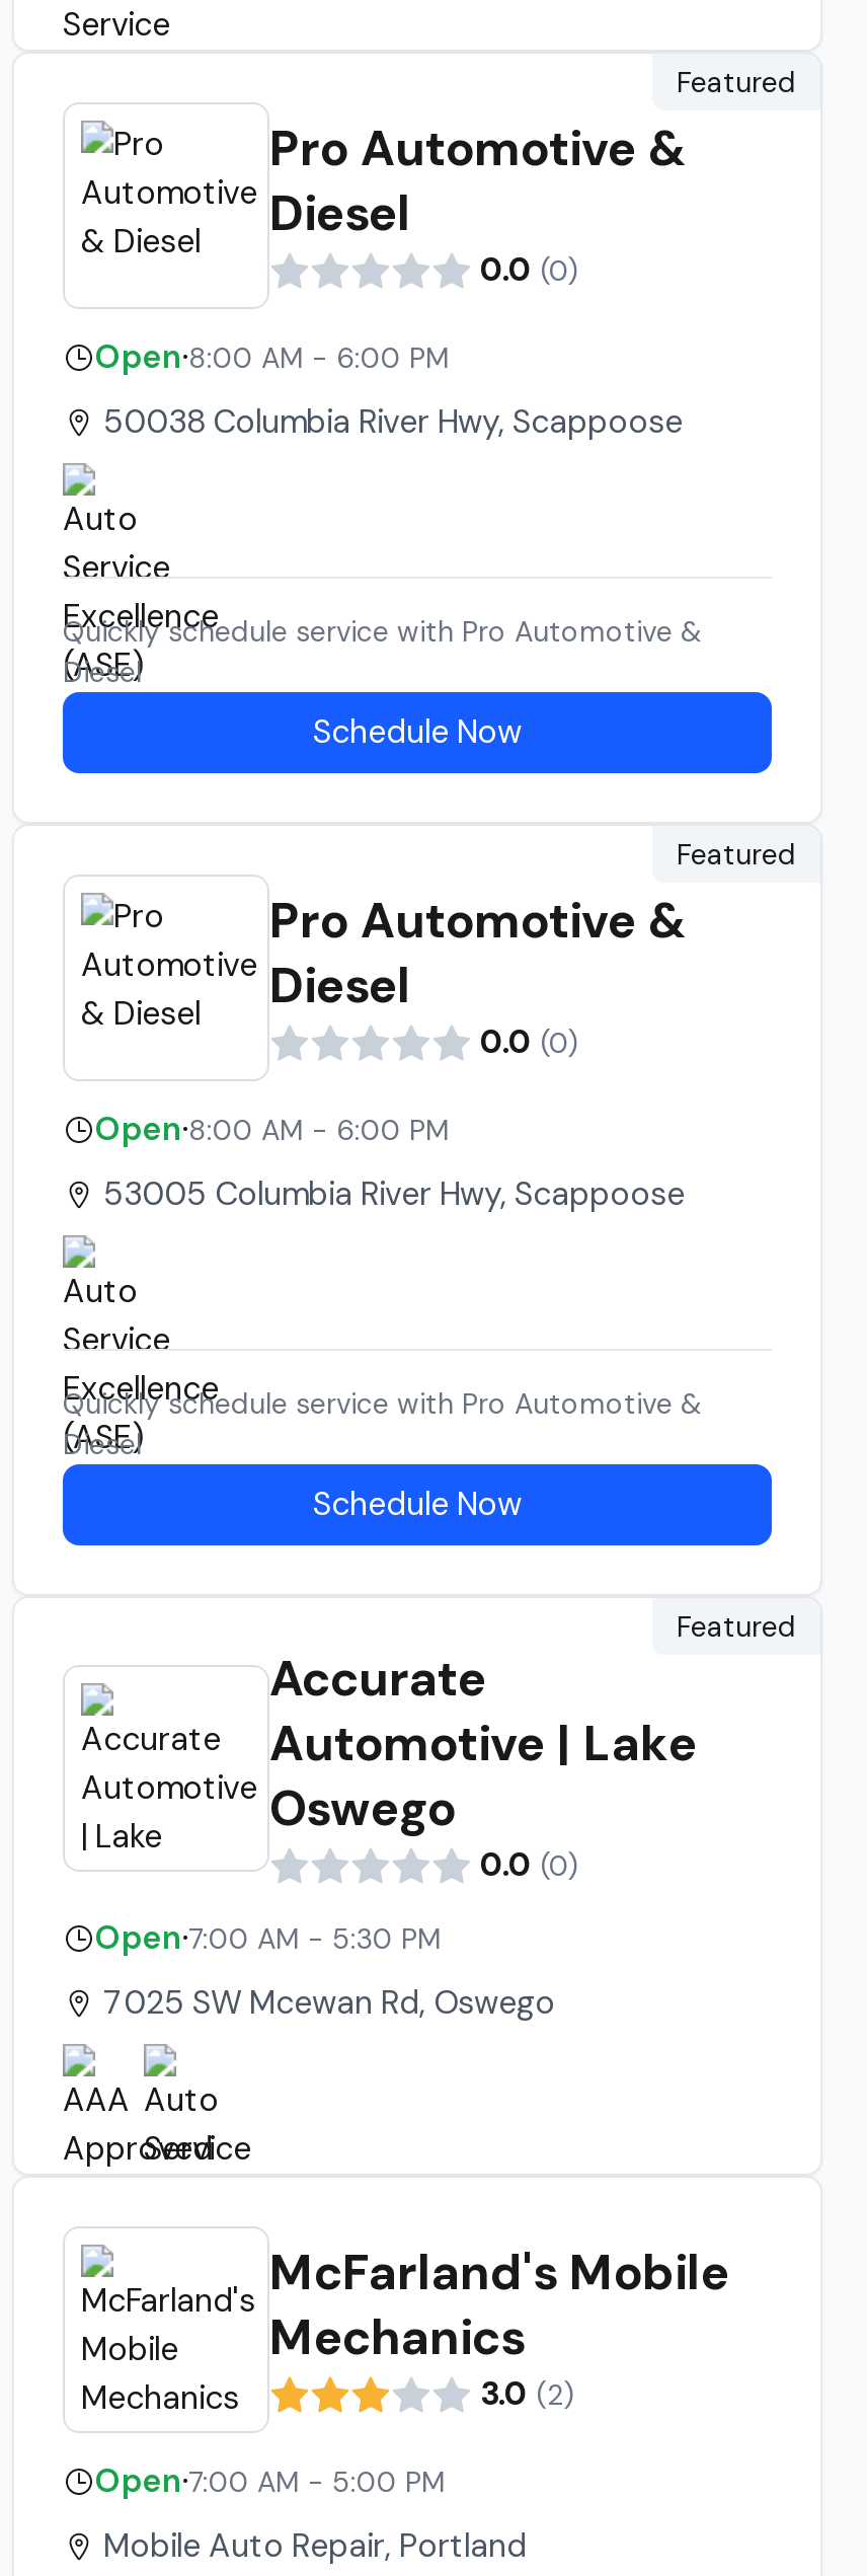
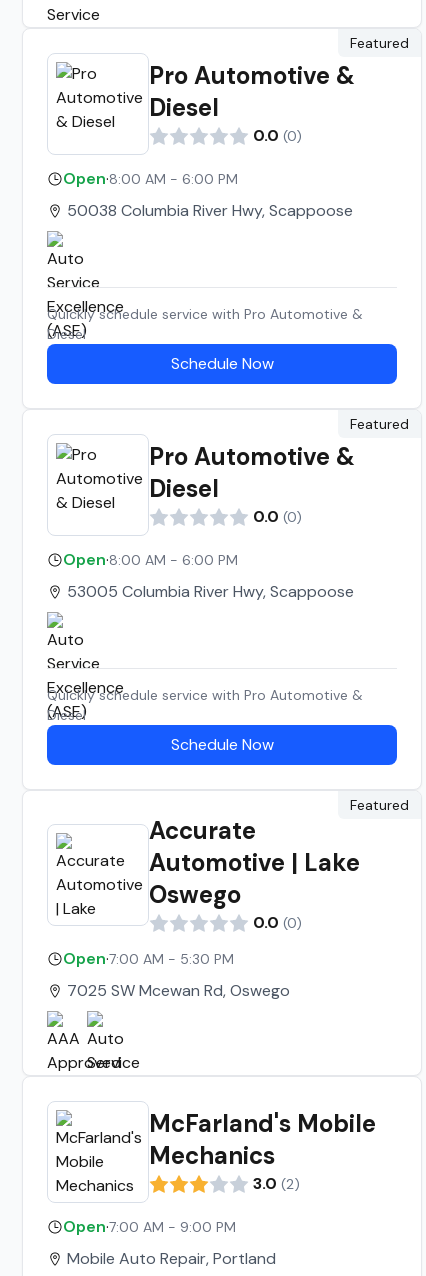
- Open·7:00 AM - 5:00 PM
+ Open·7:00 AM - 9:00 PM
